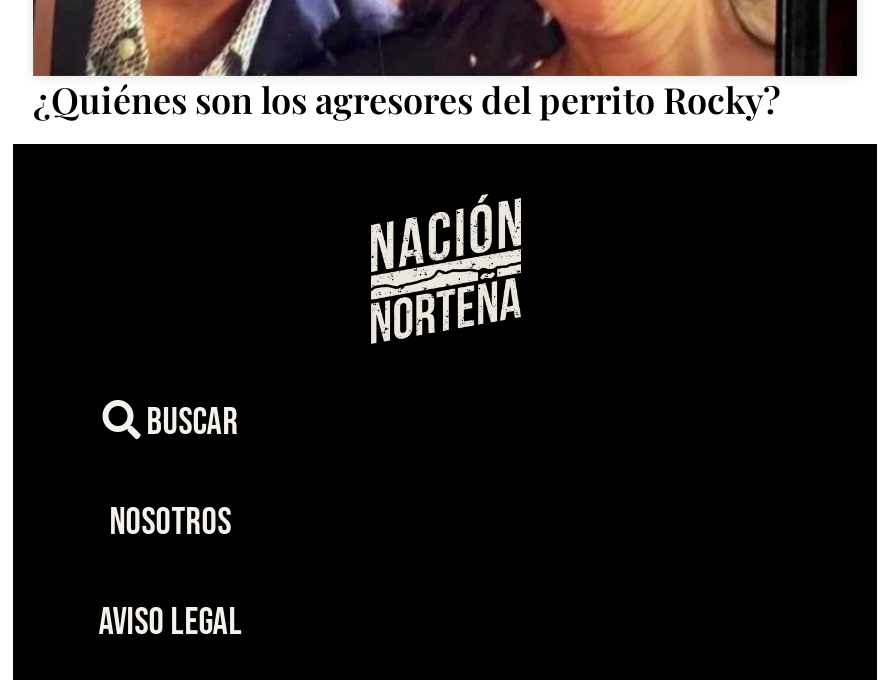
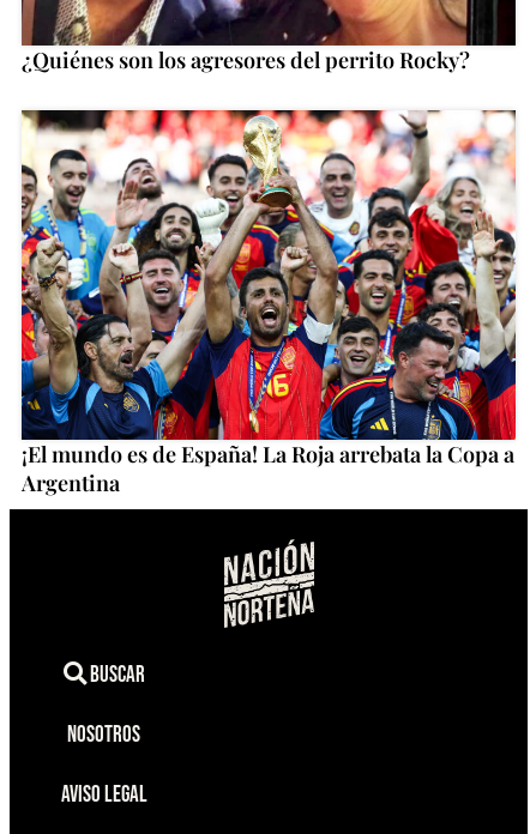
+ [image]
+ ¡El mundo es de España! La Roja arrebata la Copa a
+ Argentina
